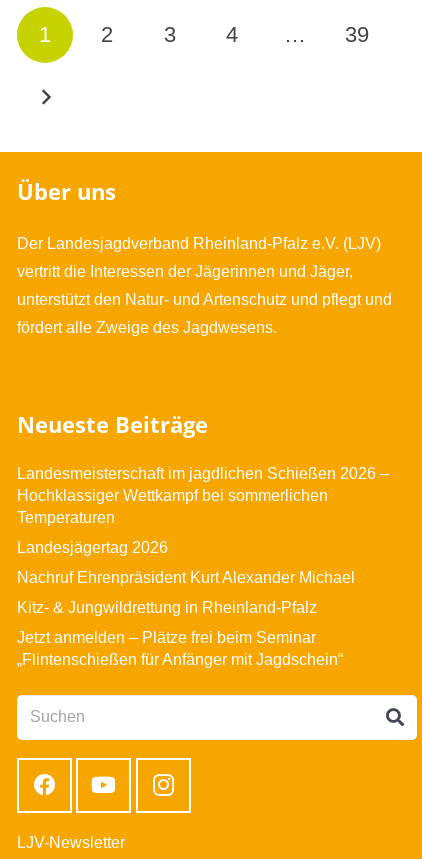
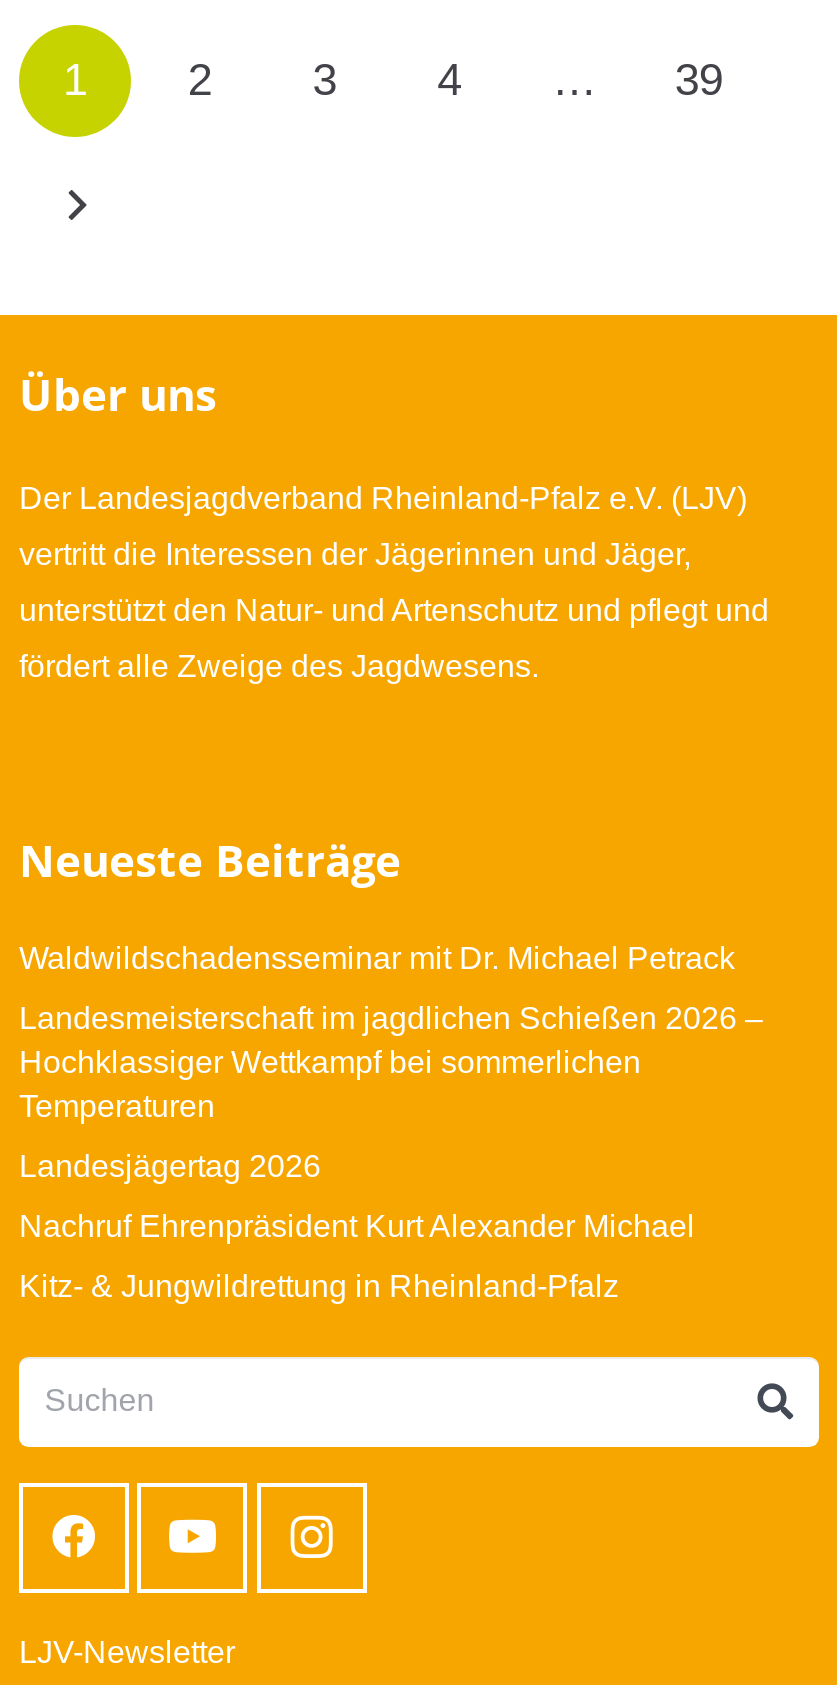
+ Waldwildschadensseminar mit Dr. Michael Petrack

moved down: Landesmeisterschaft im jagdlichen Schießen 2026 – | Hochklassiger Wettkampf bei sommerlichen | Temperaturen | Landesjägertag 2026 | Nachruf Ehrenpräsident Kurt Alexander Michael | Kitz- & Jungwildrettung in Rheinland-Pfalz

- Jetzt anmelden – Plätze frei beim Seminar
- „Flintenschießen für Anfänger mit Jagdschein“
